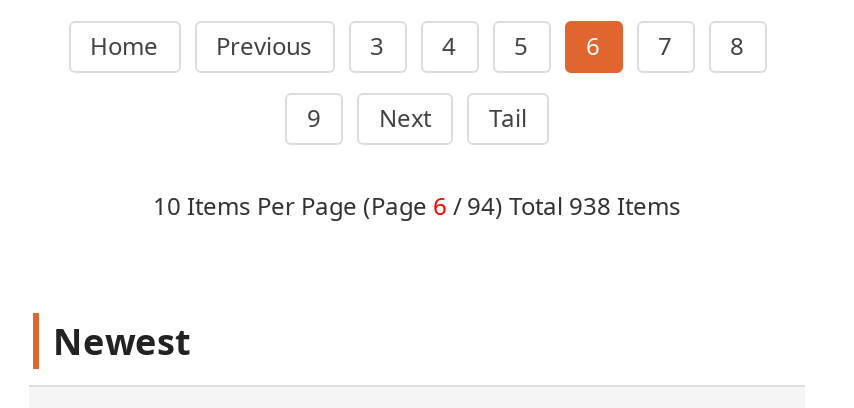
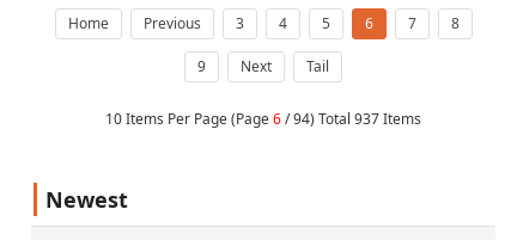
- 10 Items Per Page (Page 6 / 94) Total 938 Items
+ 10 Items Per Page (Page 6 / 94) Total 937 Items
